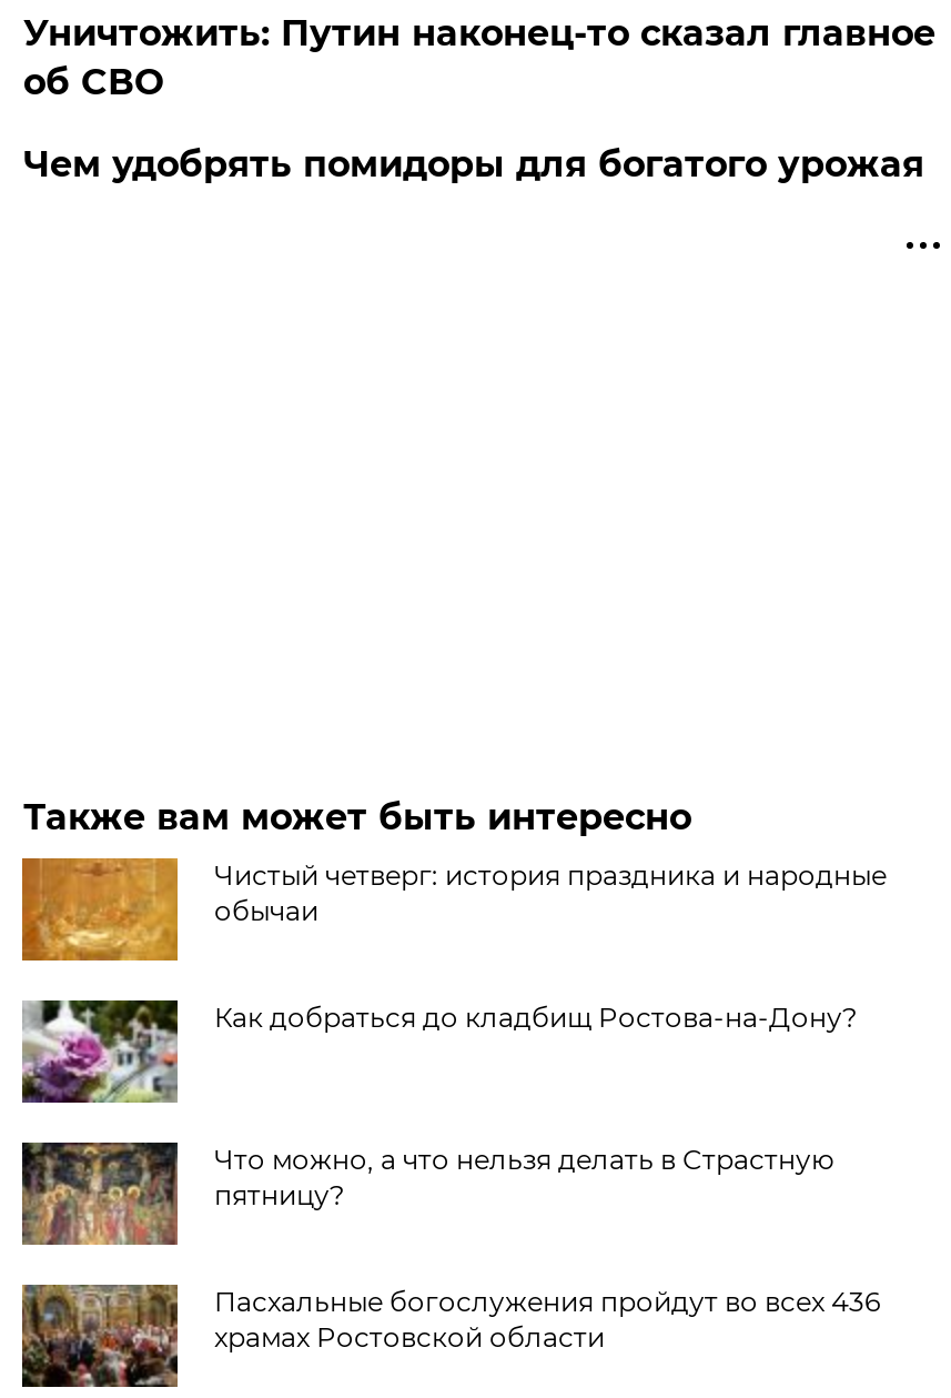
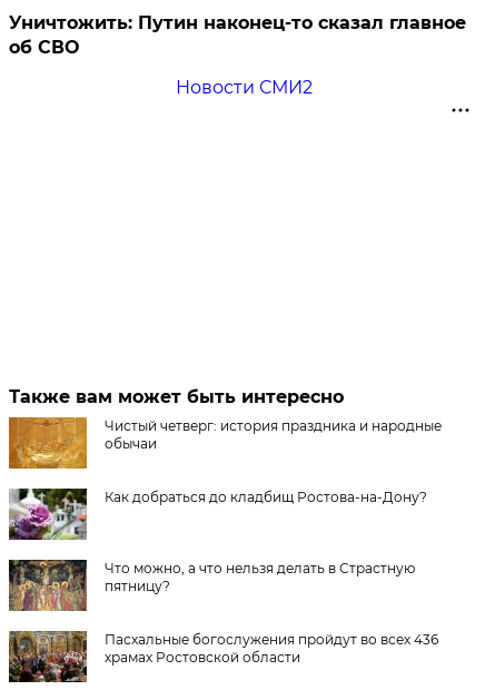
- Чем удобрять помидоры для богатого урожая
+ Новости СМИ2
